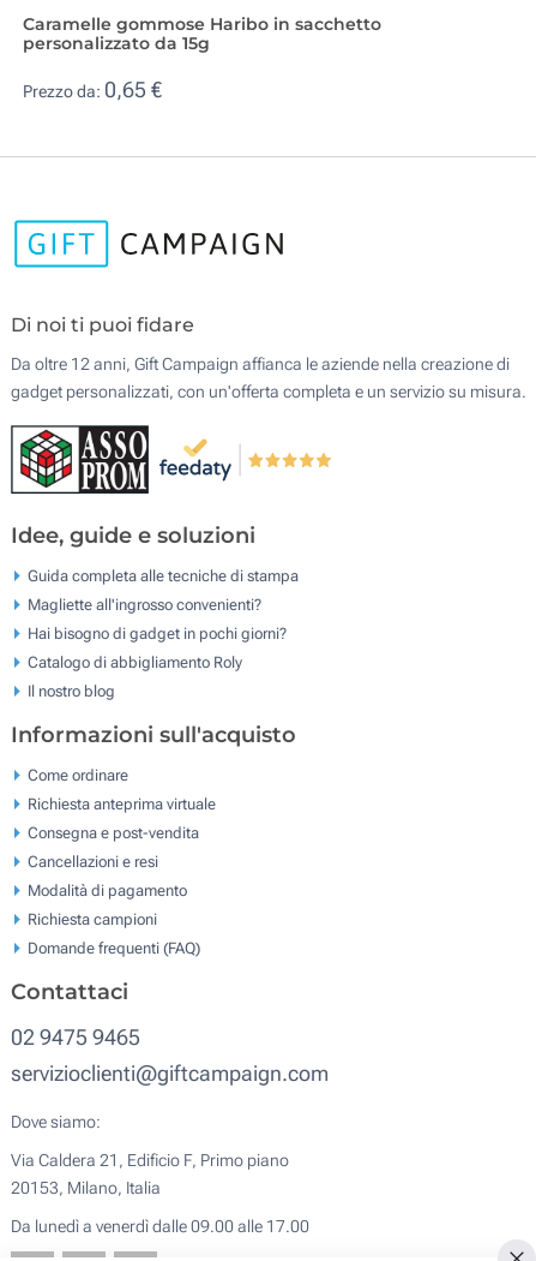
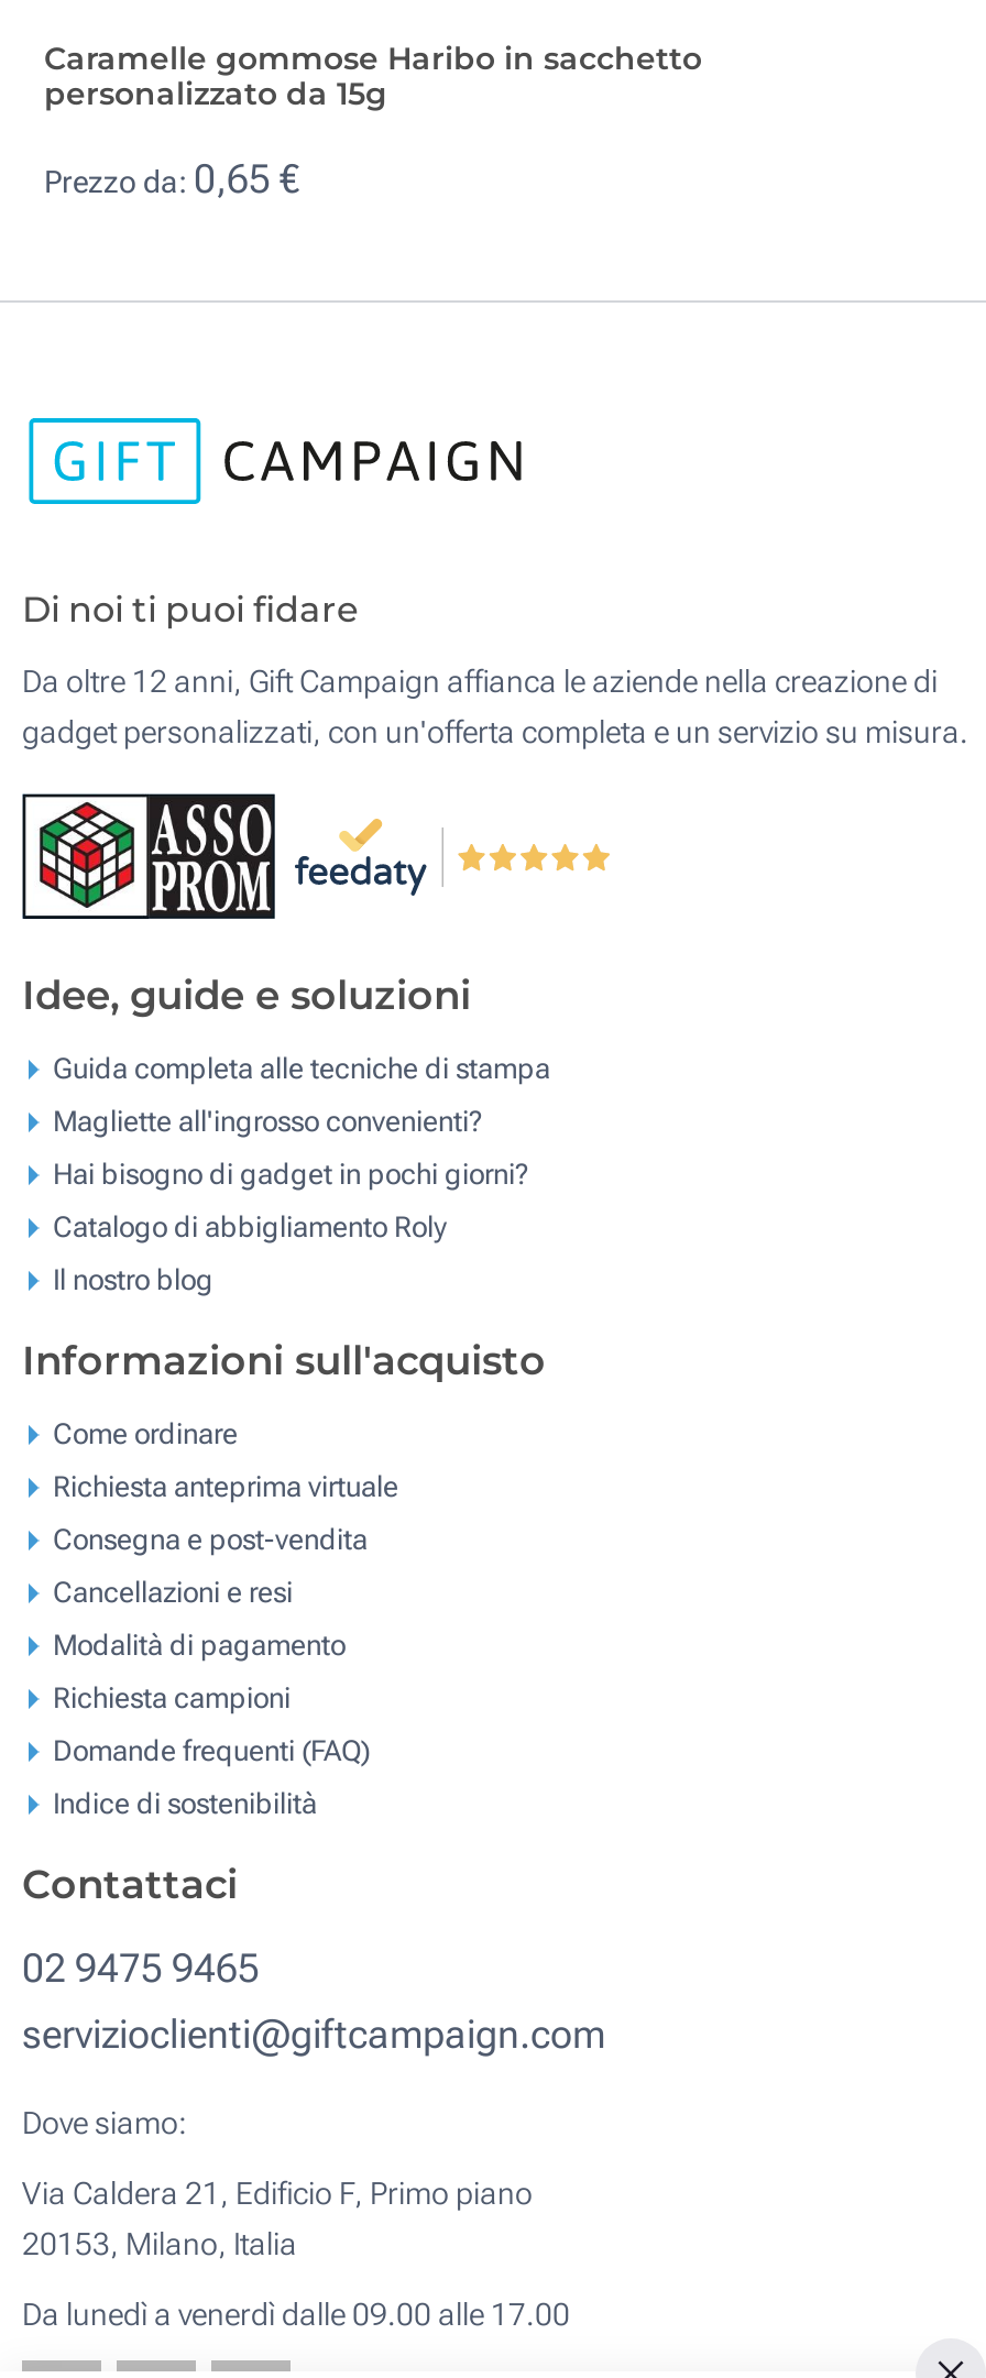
+ Indice di sostenibilità
